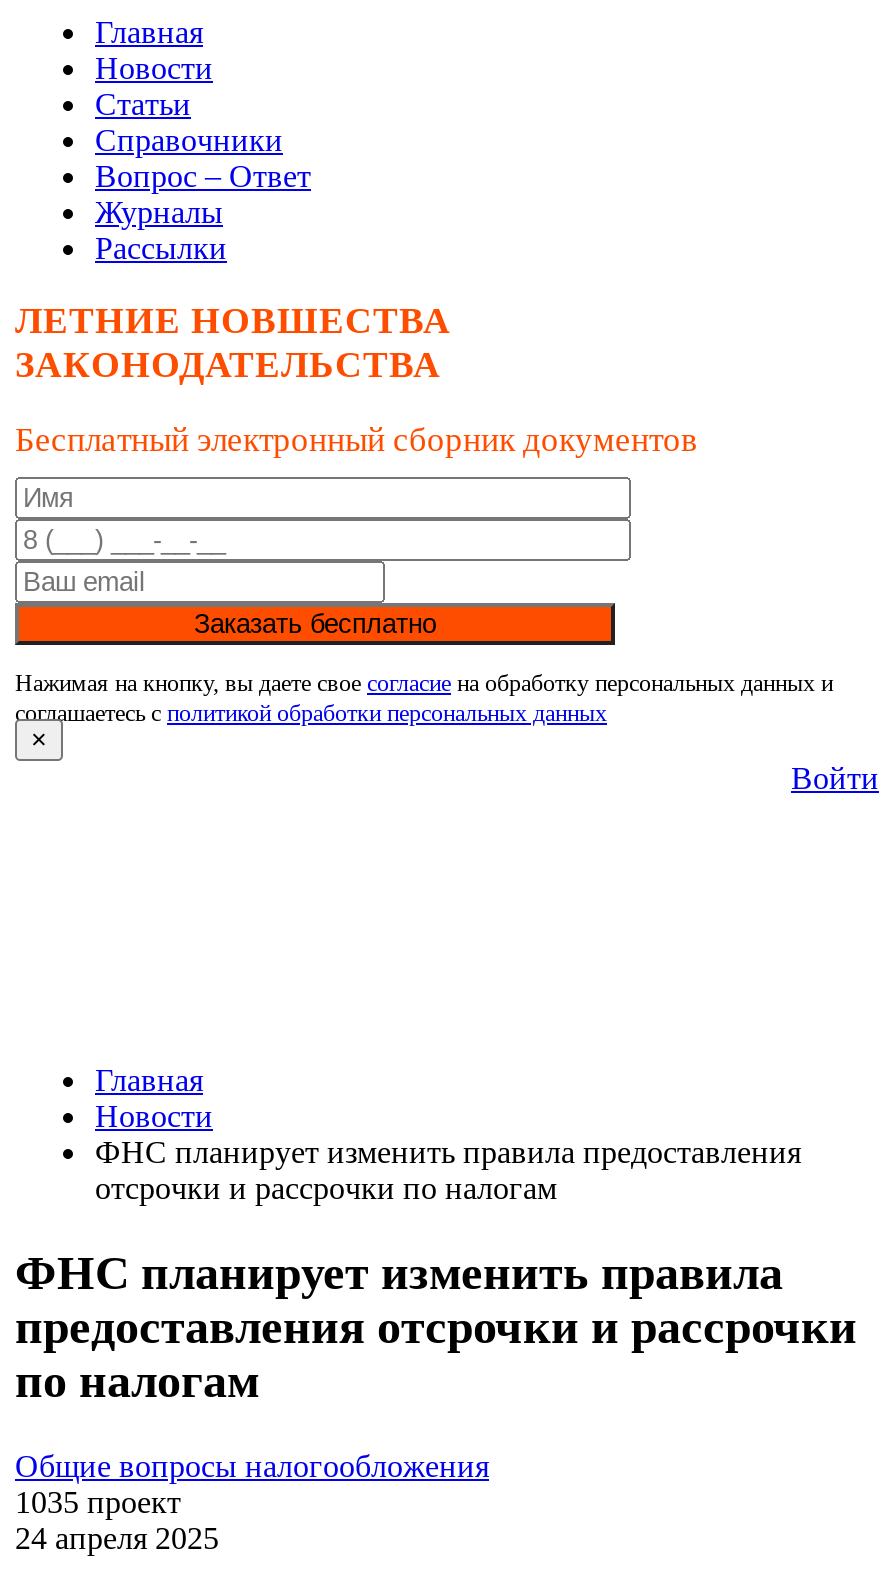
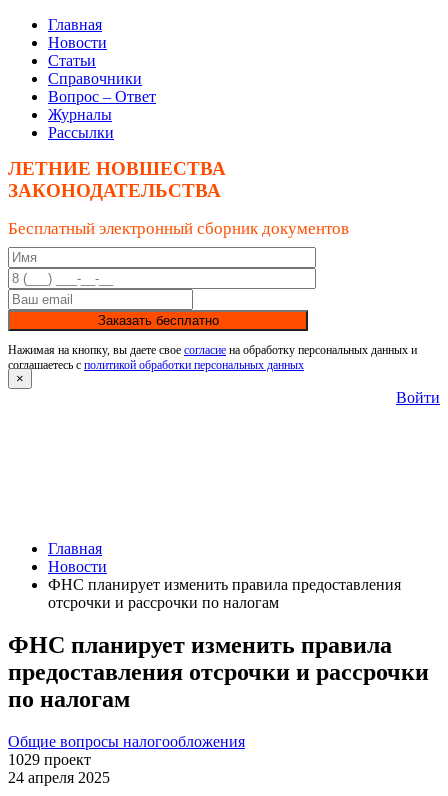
- 1035 проект
+ 1029 проект
